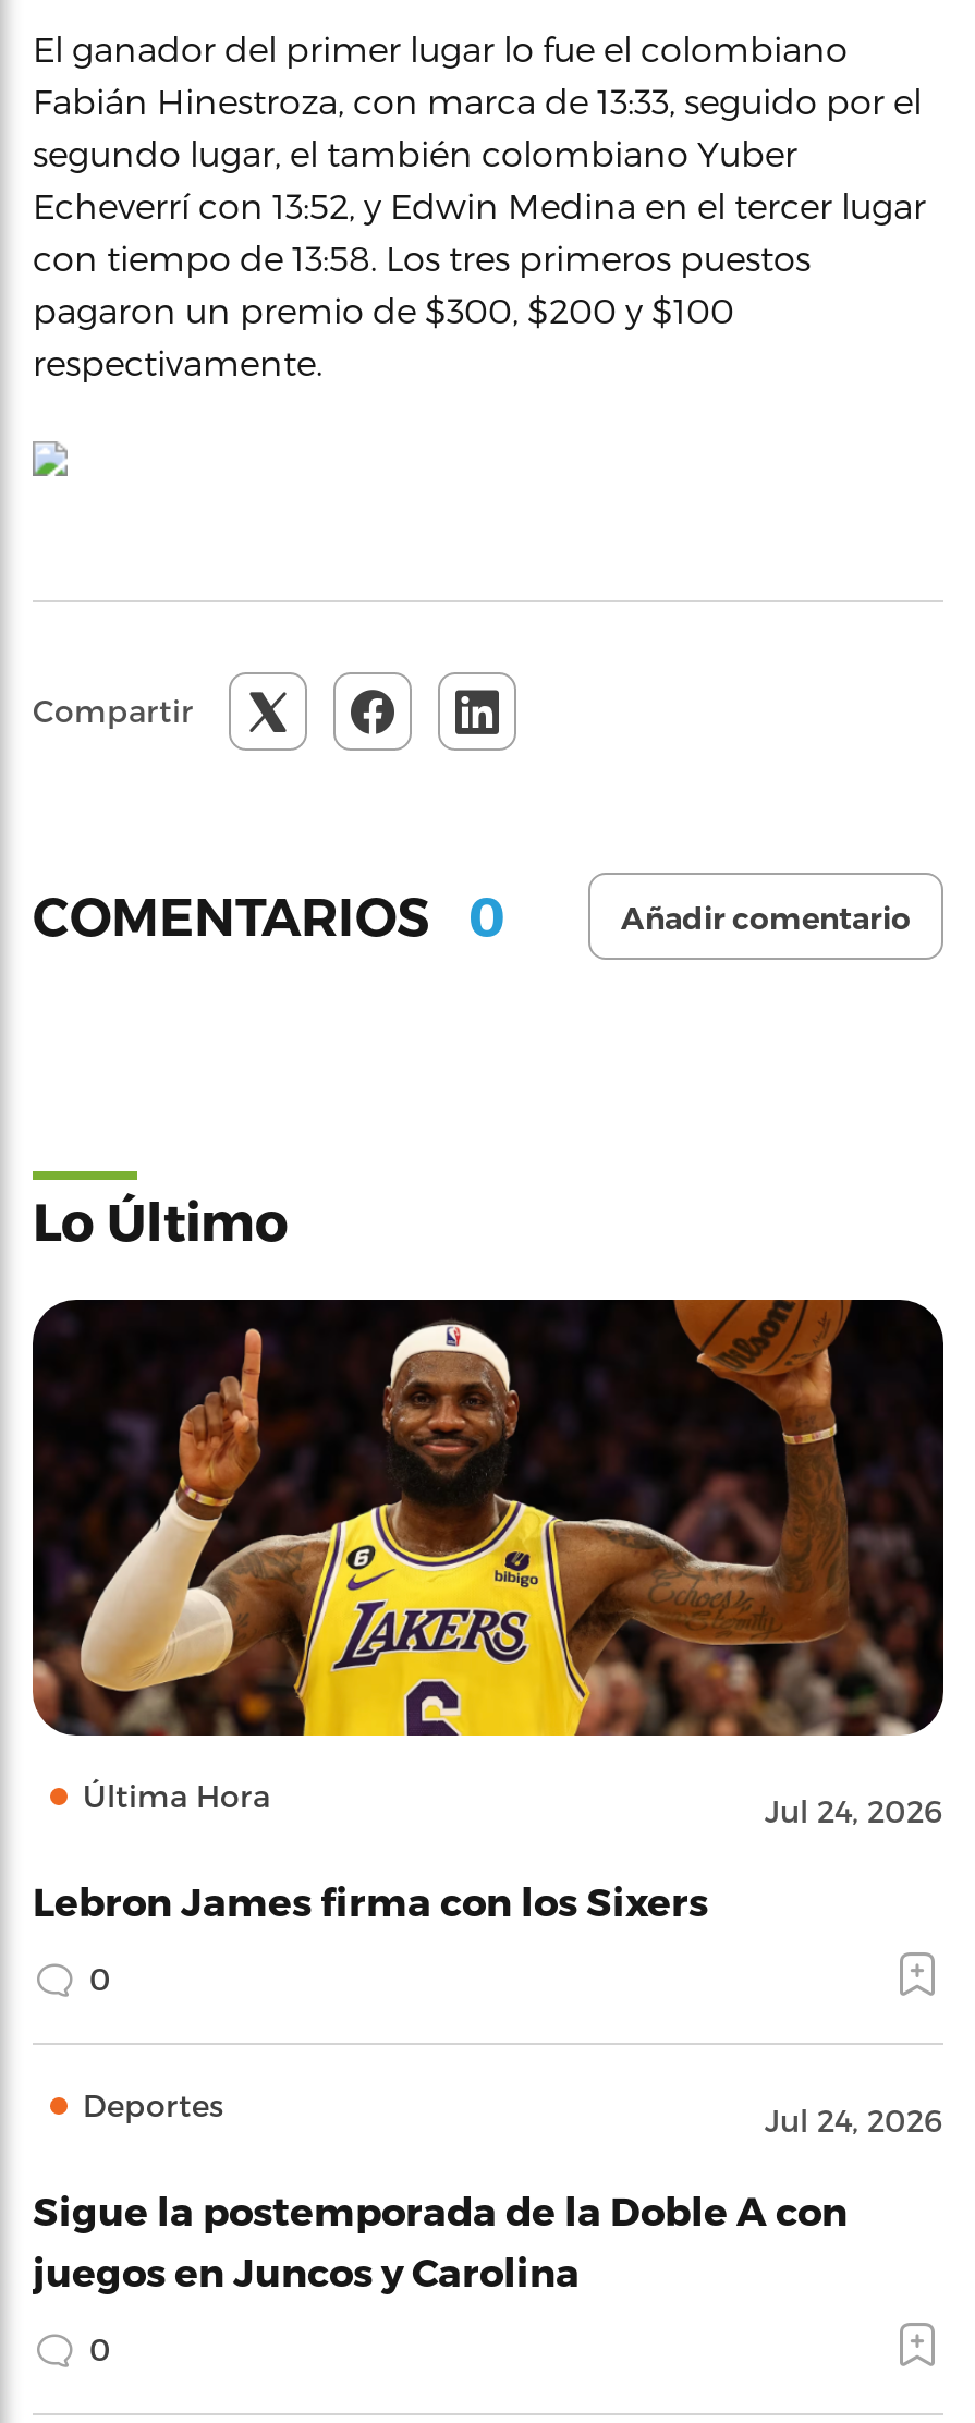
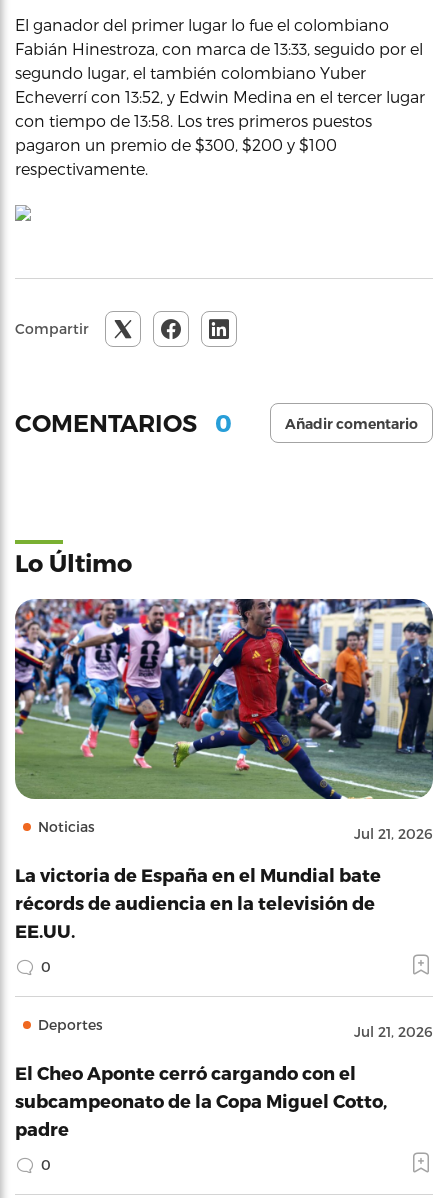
- [image]
- Última Hora
- Jul 24, 2026
+ [image]
+ Noticias
+ Jul 21, 2026

- Lebron James firma con los Sixers
+ La victoria de España en el Mundial bate
+ récords de audiencia en la televisión de
+ EE.UU.

- Jul 24, 2026
+ Jul 21, 2026

- Sigue la postemporada de la Doble A con
- juegos en Juncos y Carolina
+ El Cheo Aponte cerró cargando con el
+ subcampeonato de la Copa Miguel Cotto,
+ padre
